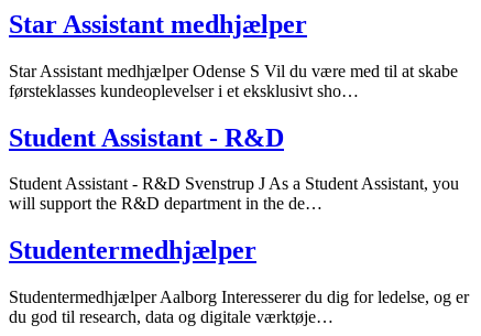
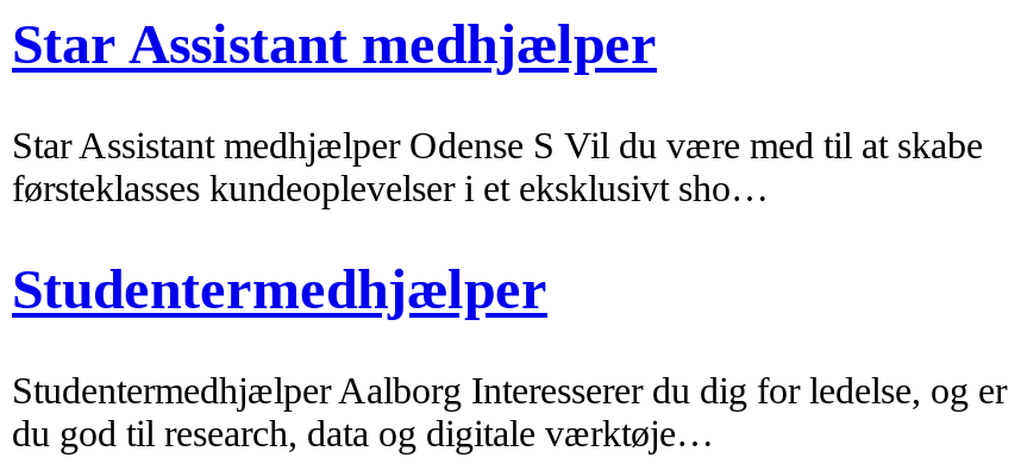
- Student Assistant - R&D
- Student Assistant - R&D Svenstrup J As a Student Assistant, you
- will support the R&D department in the de…
